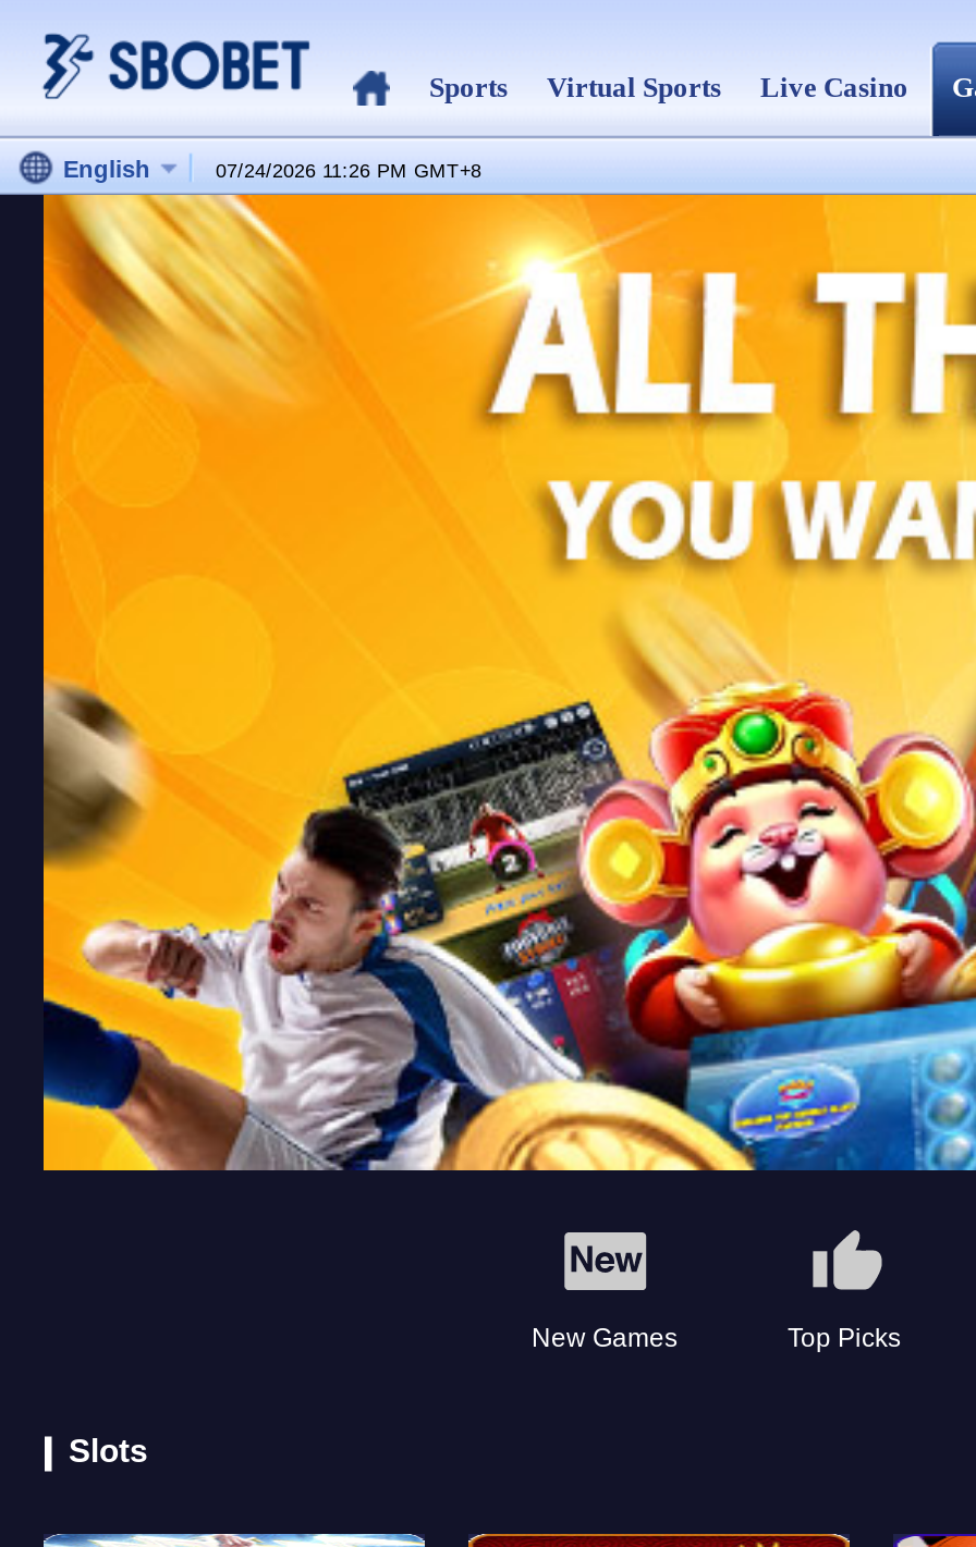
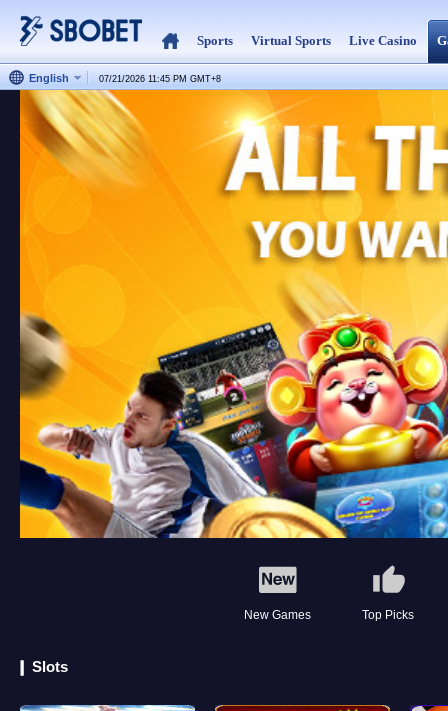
- 07/24/2026 11:26 PM GMT+8
+ 07/21/2026 11:45 PM GMT+8
